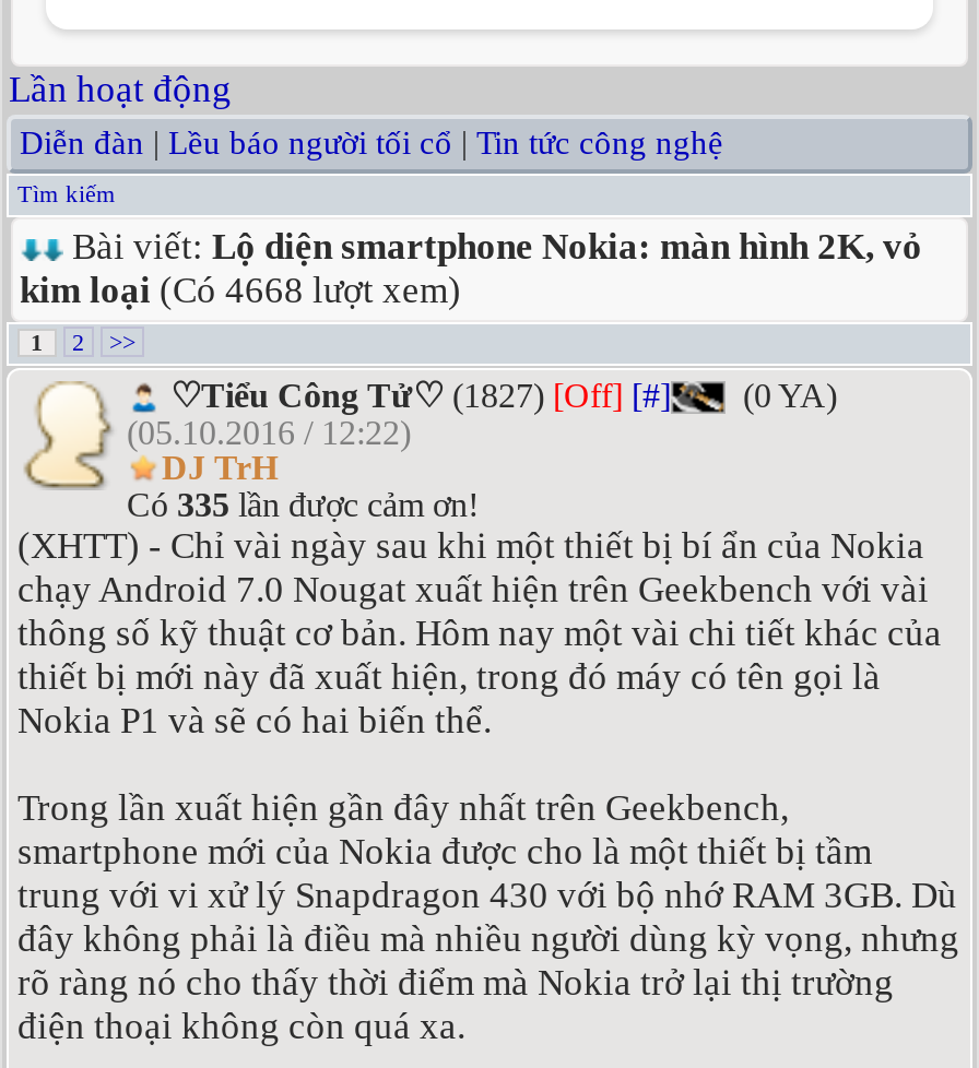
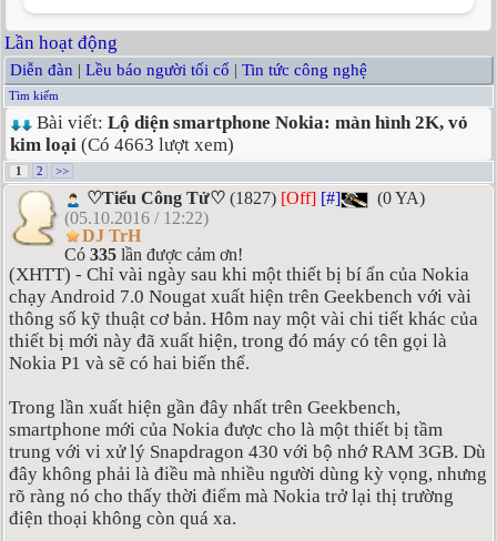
- kim loại (Có 4668 lượt xem)
+ kim loại (Có 4663 lượt xem)
